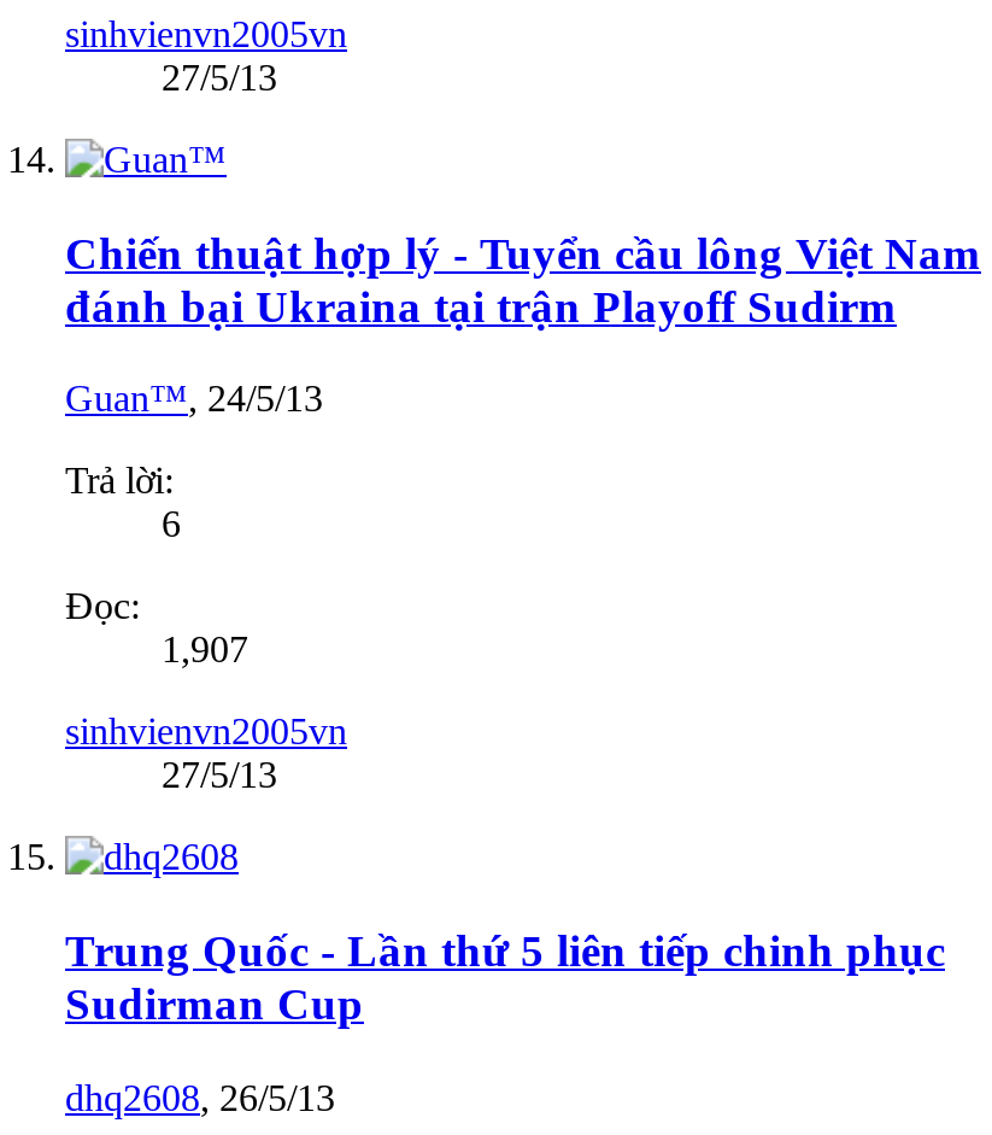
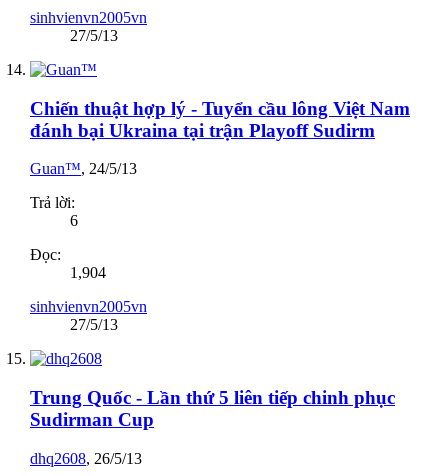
- 1,907
+ 1,904
